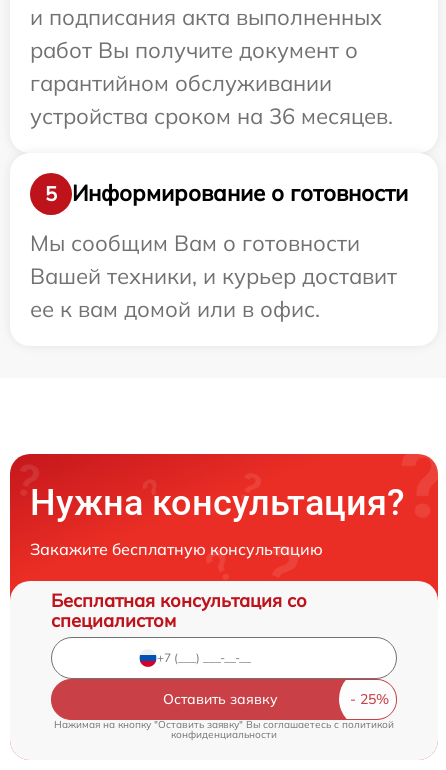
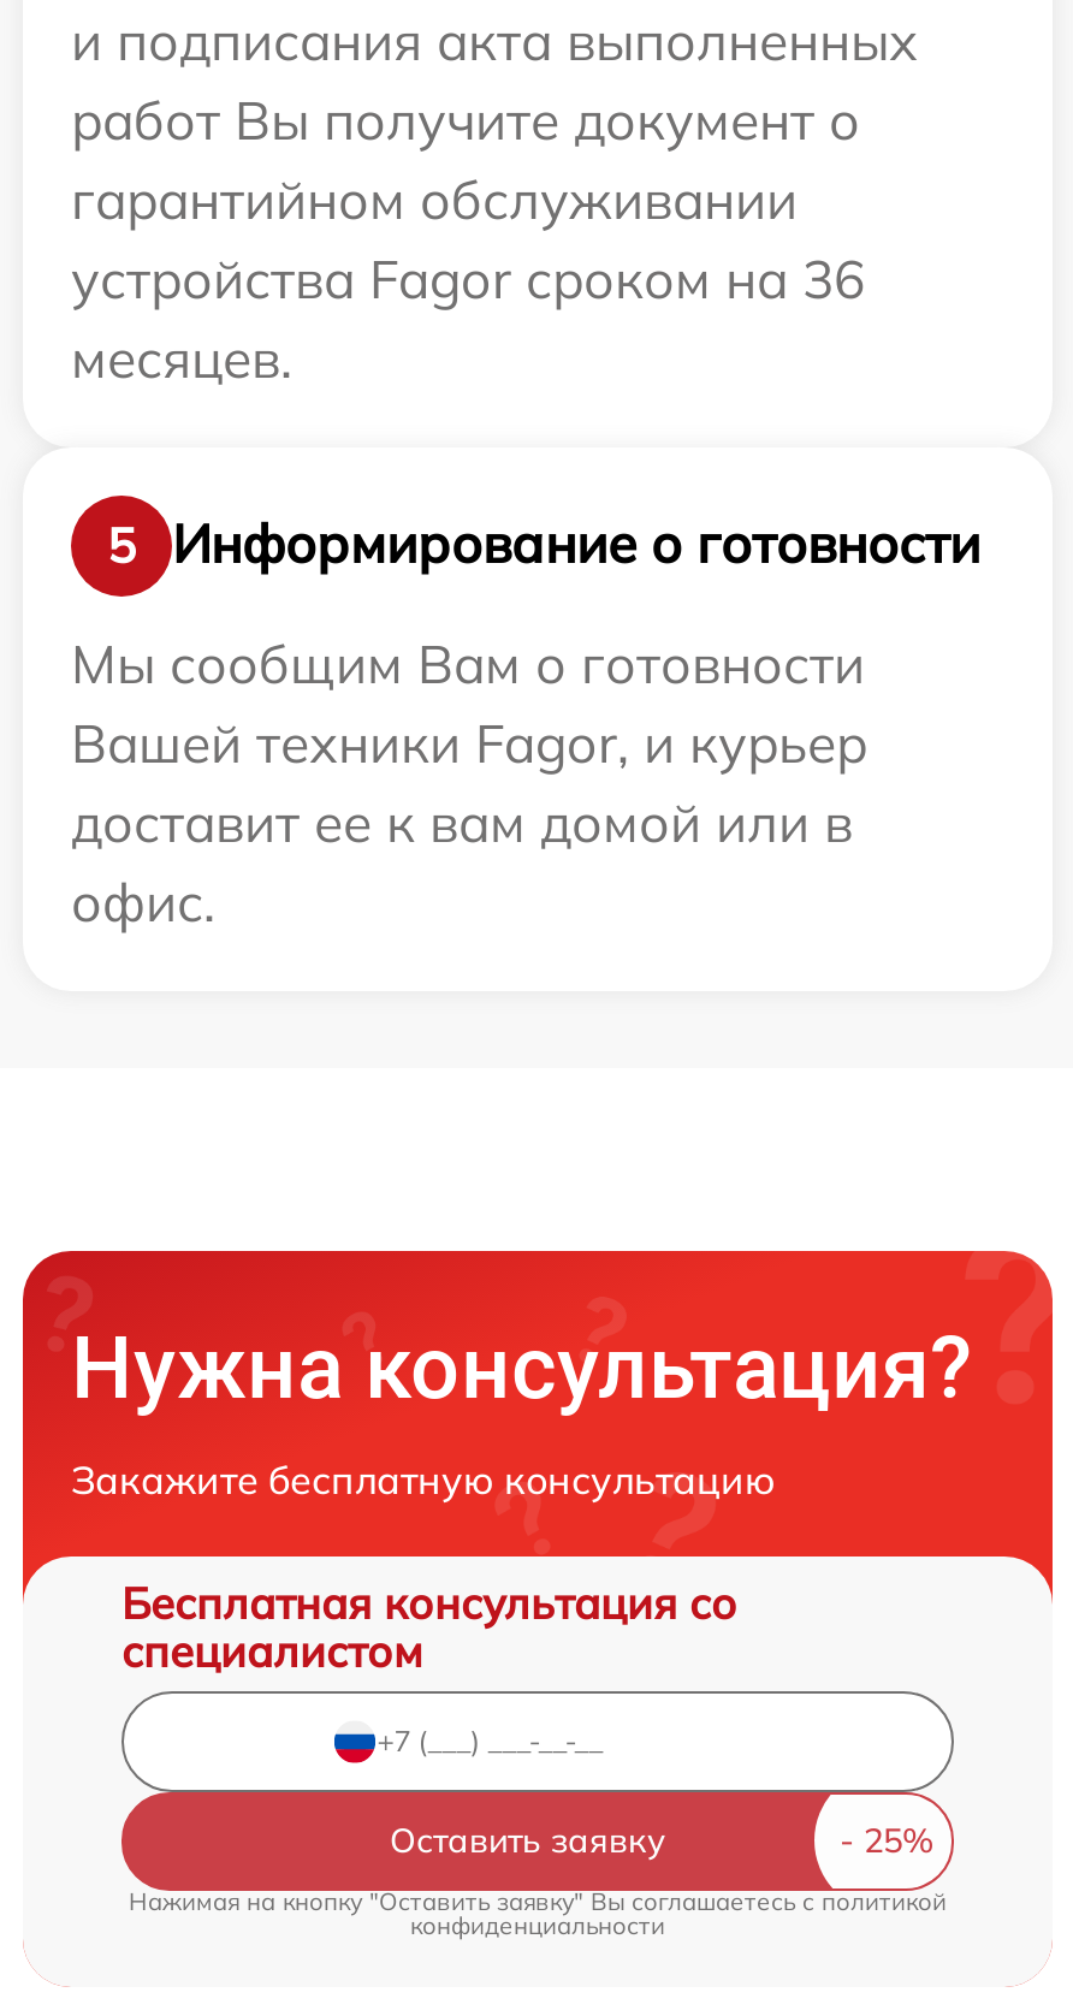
- устройства сроком на 36 месяцев.
+ устройства Fagor сроком на 36
+ месяцев.

- Вашей техники, и курьер доставит
- ее к вам домой или в офис.
+ Вашей техники Fagor, и курьер
+ доставит ее к вам домой или в
+ офис.
